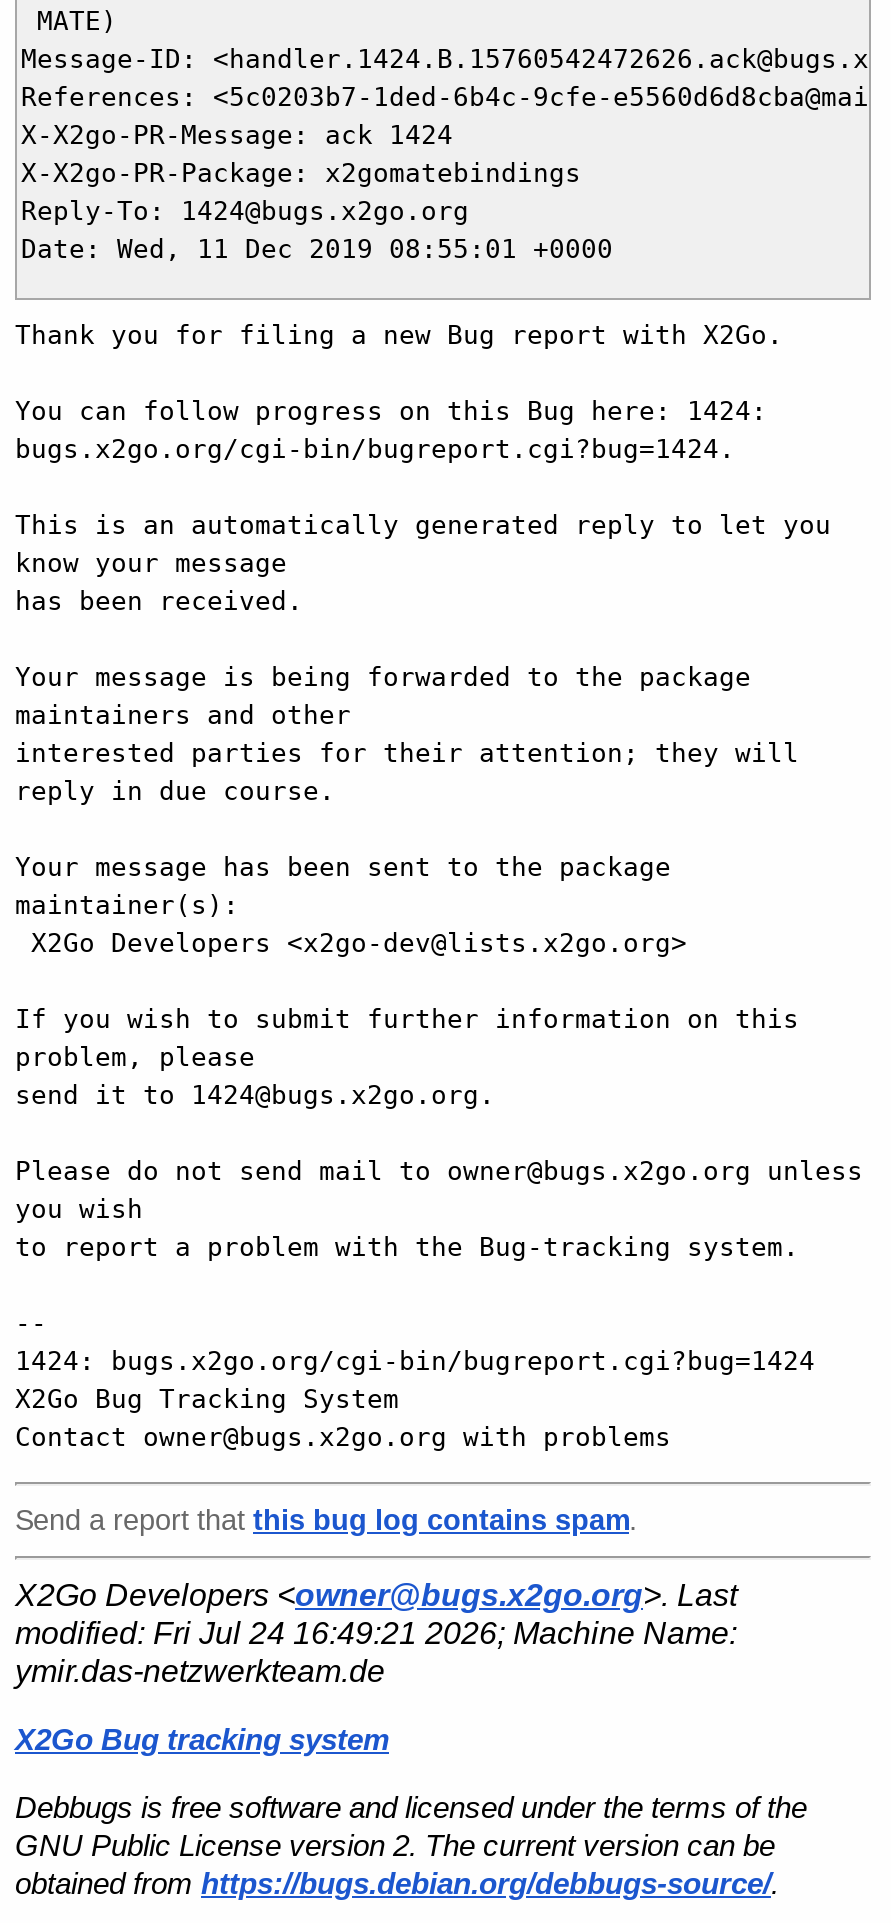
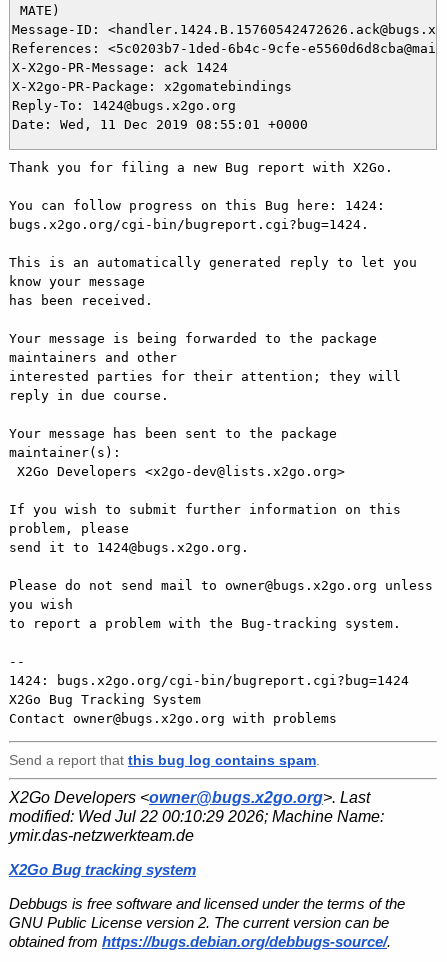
- modified: Fri Jul 24 16:49:21 2026; Machine Name:
+ modified: Wed Jul 22 00:10:29 2026; Machine Name:
